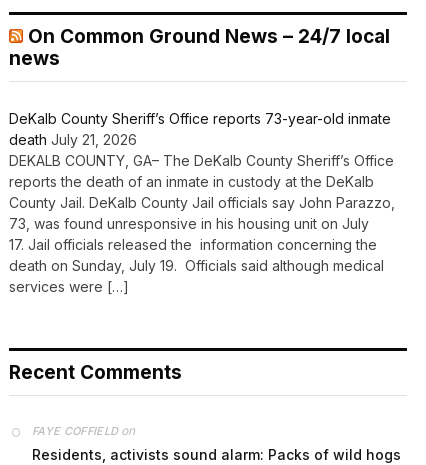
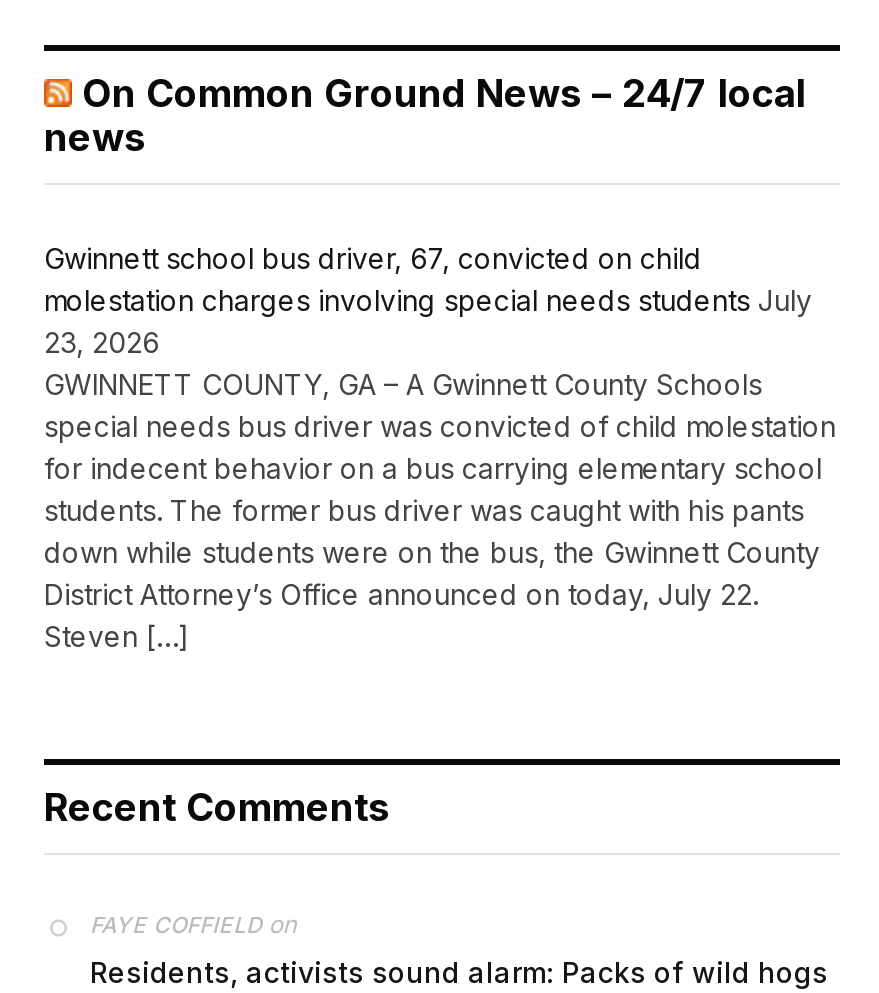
- DeKalb County Sheriff’s Office reports 73-year-old inmate
- death July 21, 2026
- DEKALB COUNTY, GA– The DeKalb County Sheriff’s Office
- reports the death of an inmate in custody at the DeKalb
- County Jail. DeKalb County Jail officials say John Parazzo,
- 73, was found unresponsive in his housing unit on July
- 17. Jail officials released the information concerning the
- death on Sunday, July 19. Officials said although medical
- services were […]
+ Gwinnett school bus driver, 67, convicted on child
+ molestation charges involving special needs students July
+ 23, 2026
+ GWINNETT COUNTY, GA – A Gwinnett County Schools
+ special needs bus driver was convicted of child molestation
+ for indecent behavior on a bus carrying elementary school
+ students. The former bus driver was caught with his pants
+ down while students were on the bus, the Gwinnett County
+ District Attorney’s Office announced on today, July 22.
+ Steven […]
